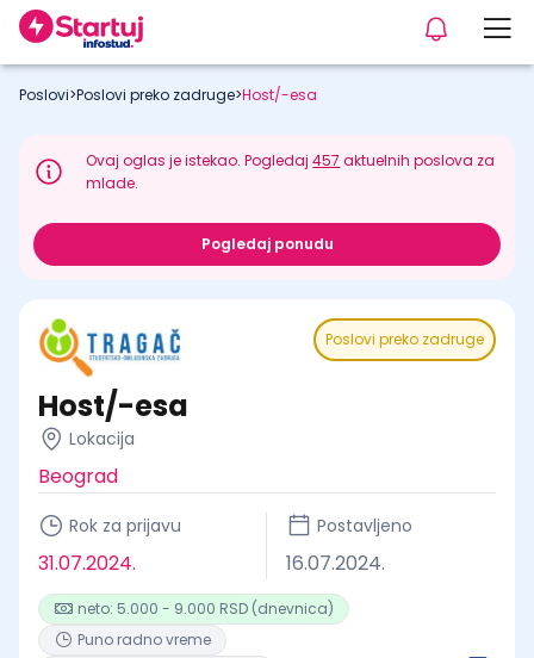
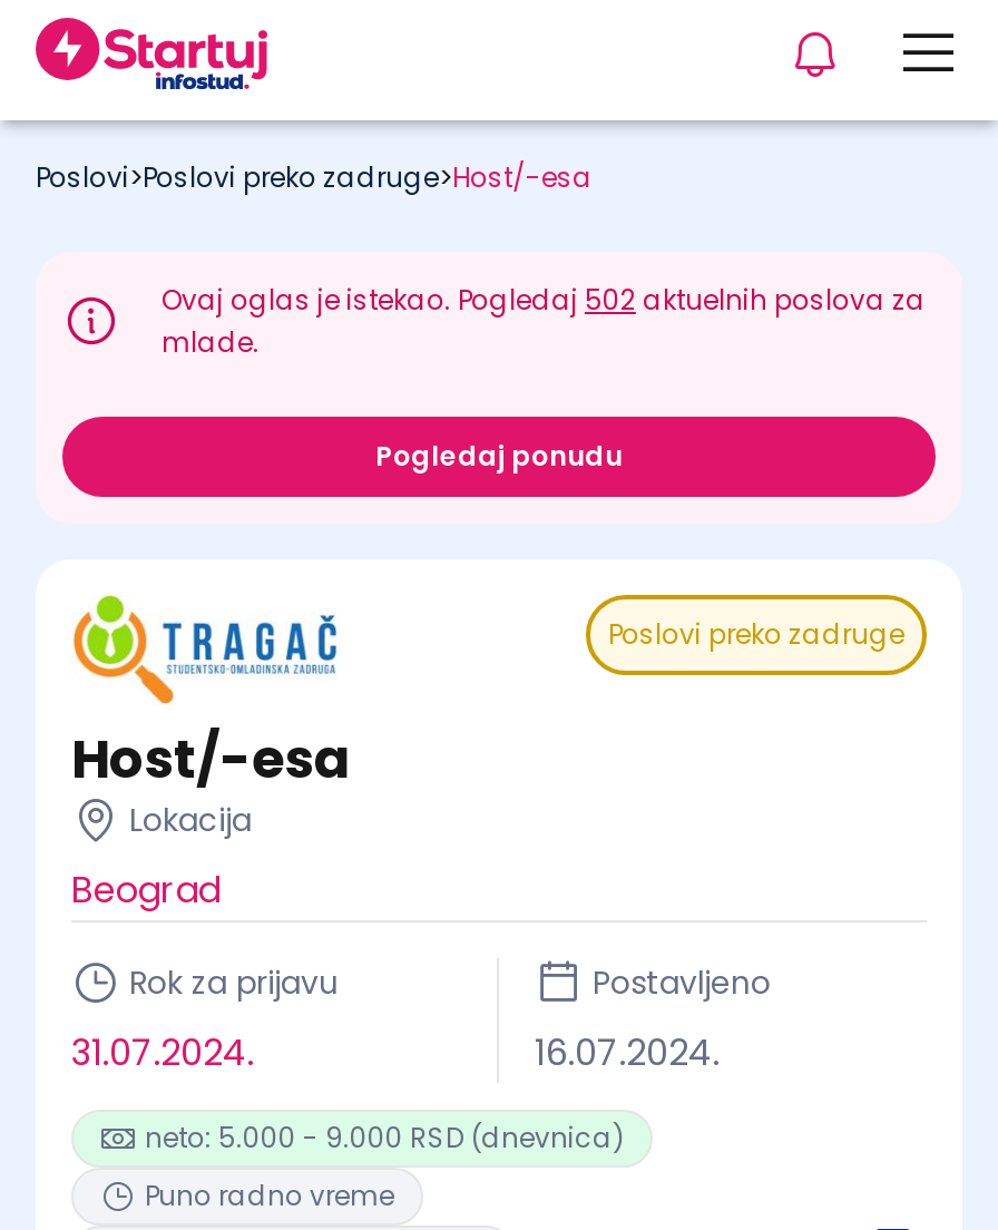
- Ovaj oglas je istekao. Pogledaj 457 aktuelnih poslova za
+ Ovaj oglas je istekao. Pogledaj 502 aktuelnih poslova za
